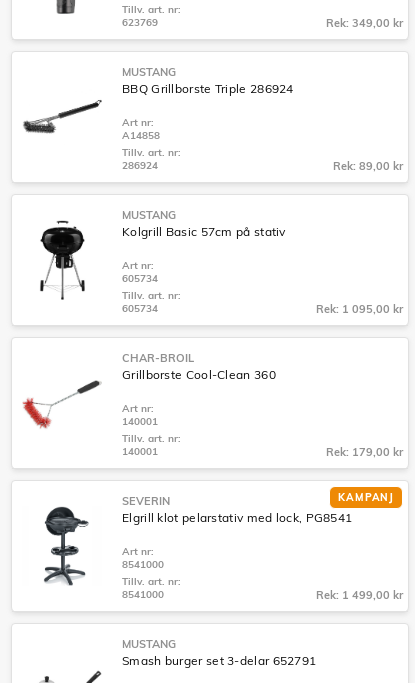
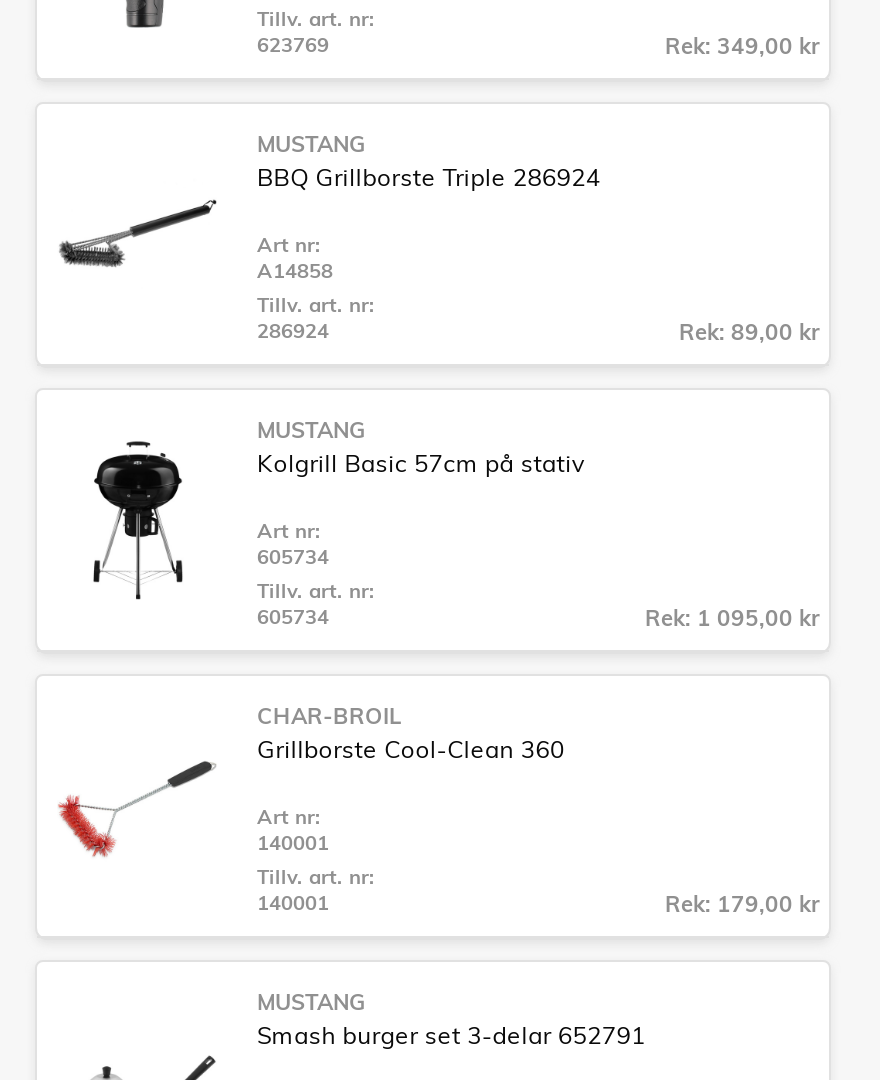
- [image]
- KAMPANJ
- SEVERIN
- Elgrill klot pelarstativ med lock, PG8541
- Art nr:
- 8541000
- Tillv. art. nr:
- 8541000
- Rek: 1 499,00 kr
